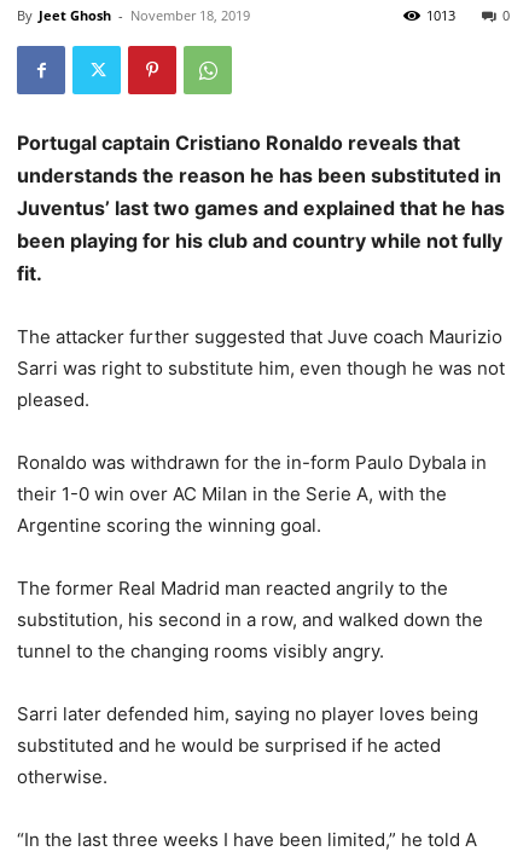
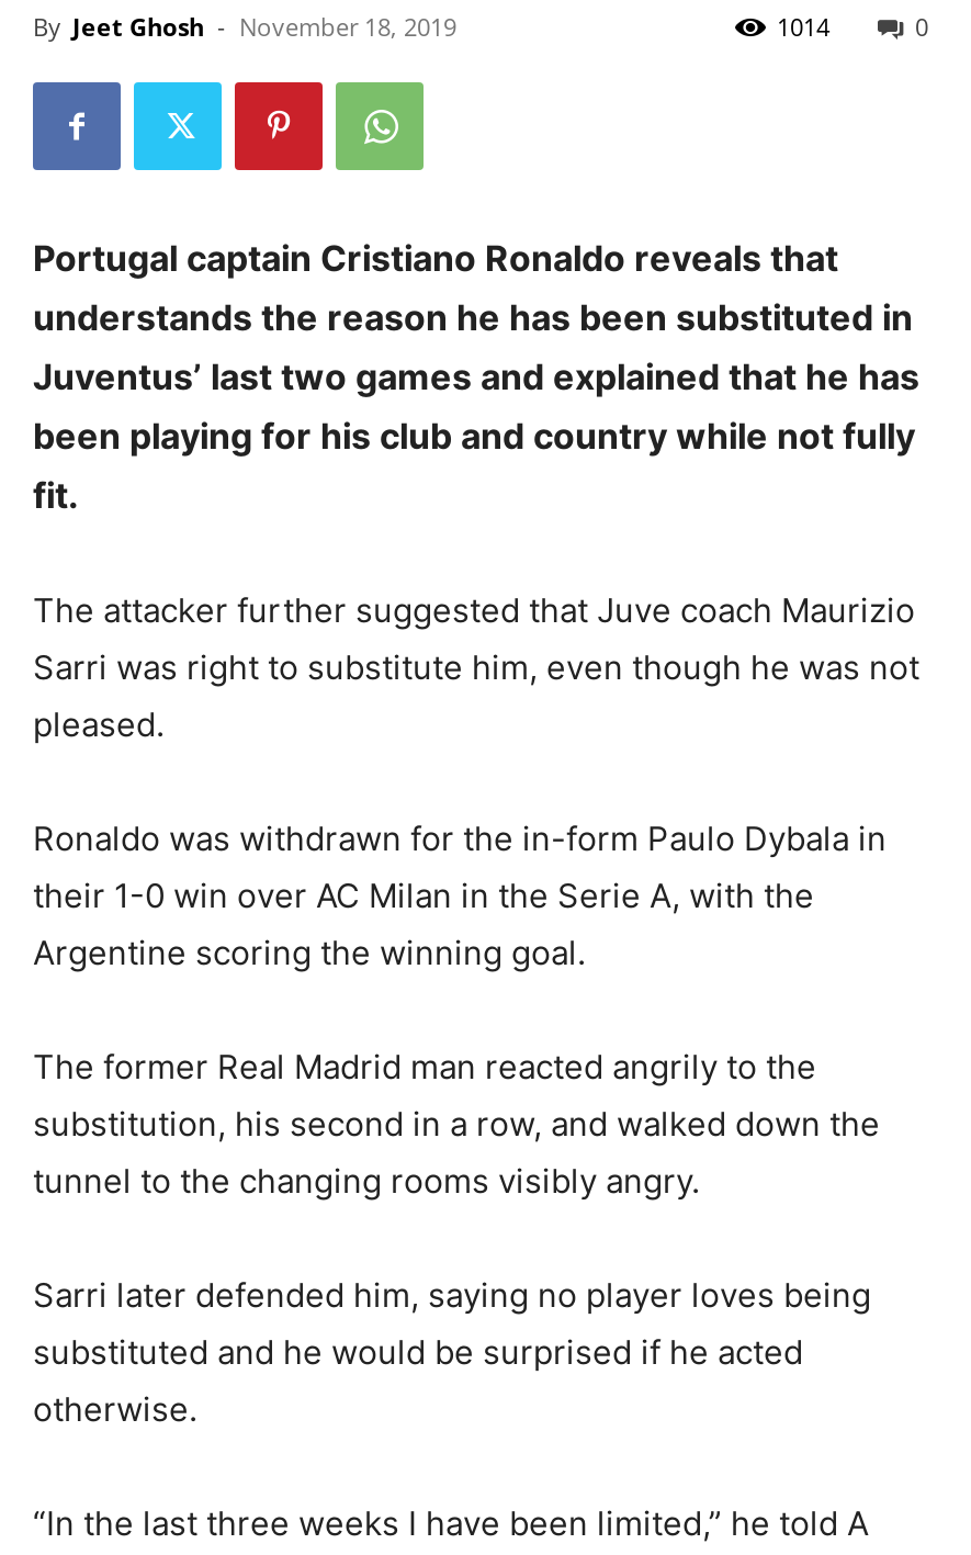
- 1013
+ 1014
